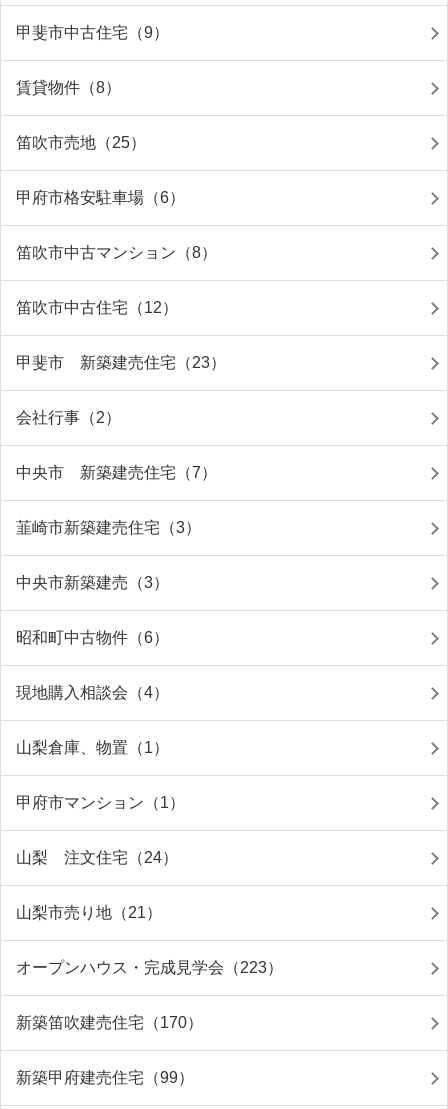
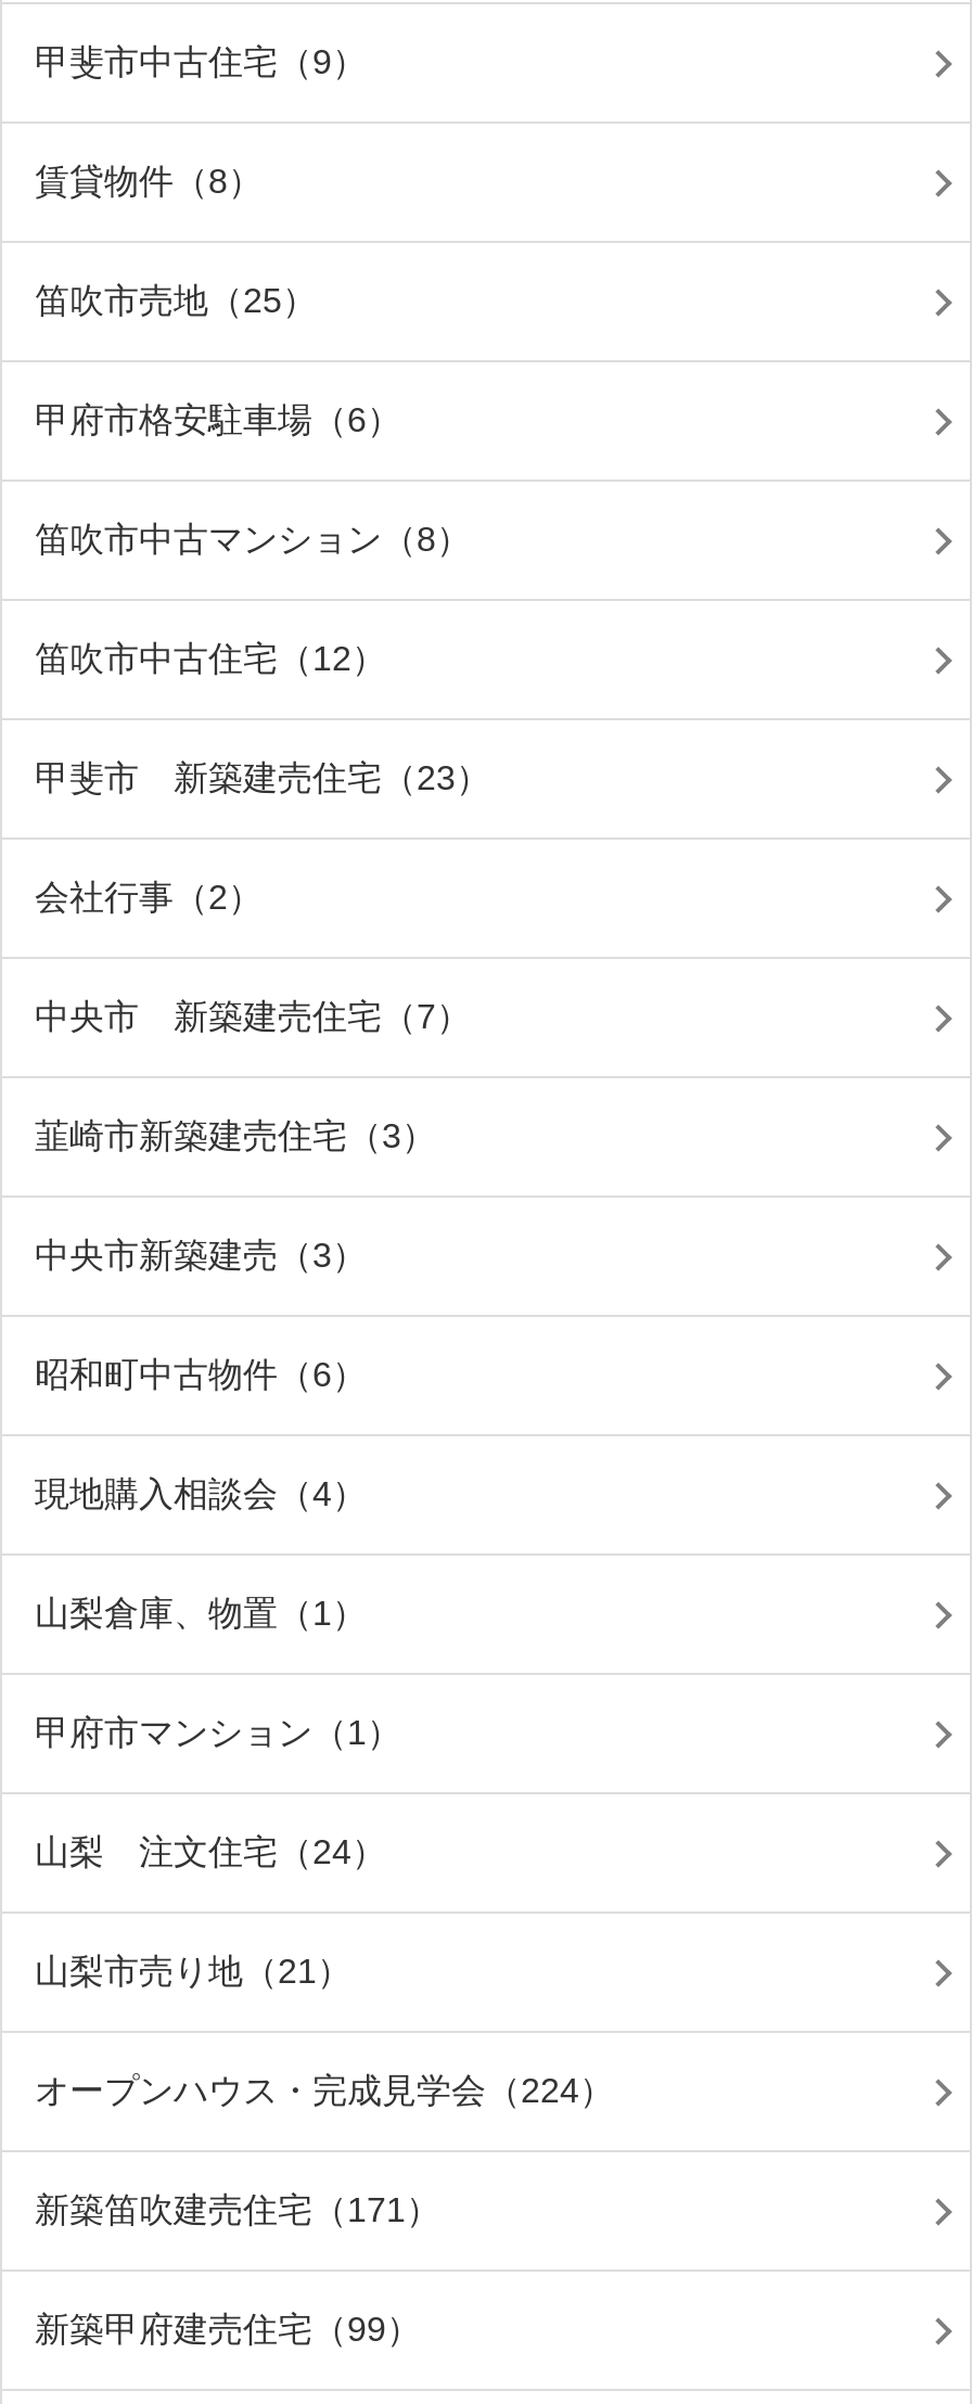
- オープンハウス・完成見学会（223）
+ オープンハウス・完成見学会（224）

- 新築笛吹建売住宅（170）
+ 新築笛吹建売住宅（171）
